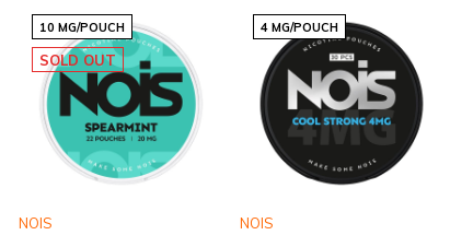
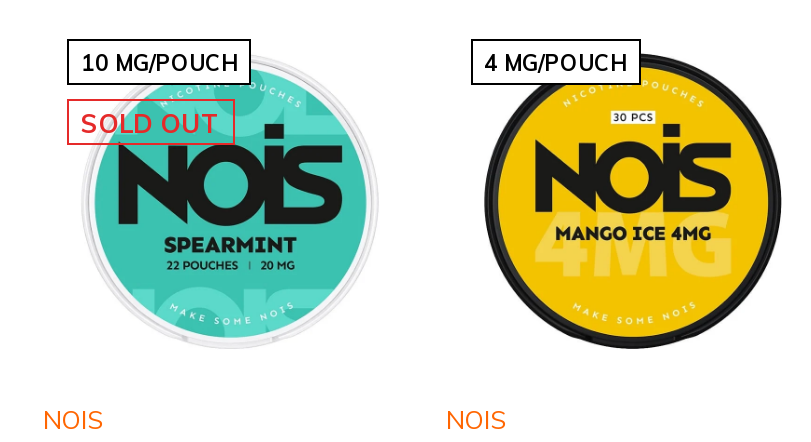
- [image]
+ [image]
